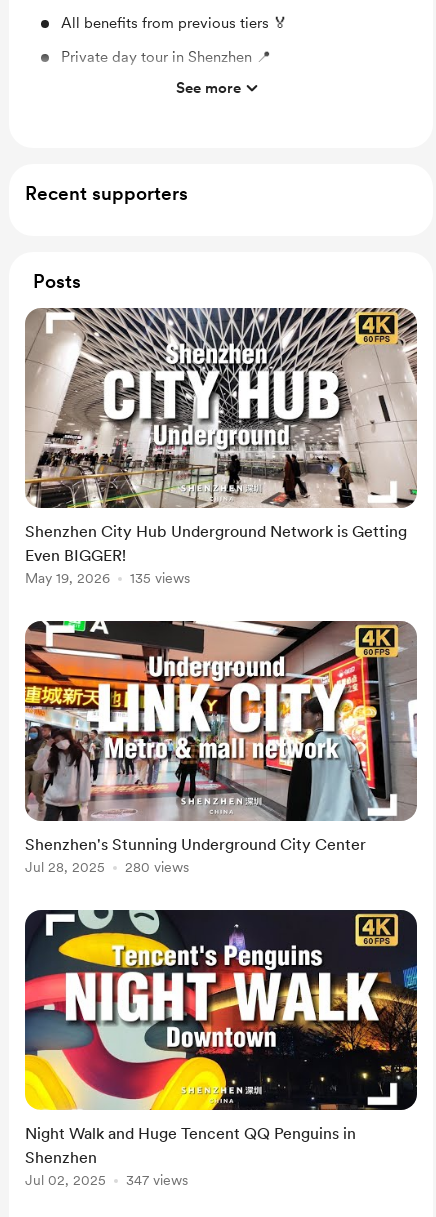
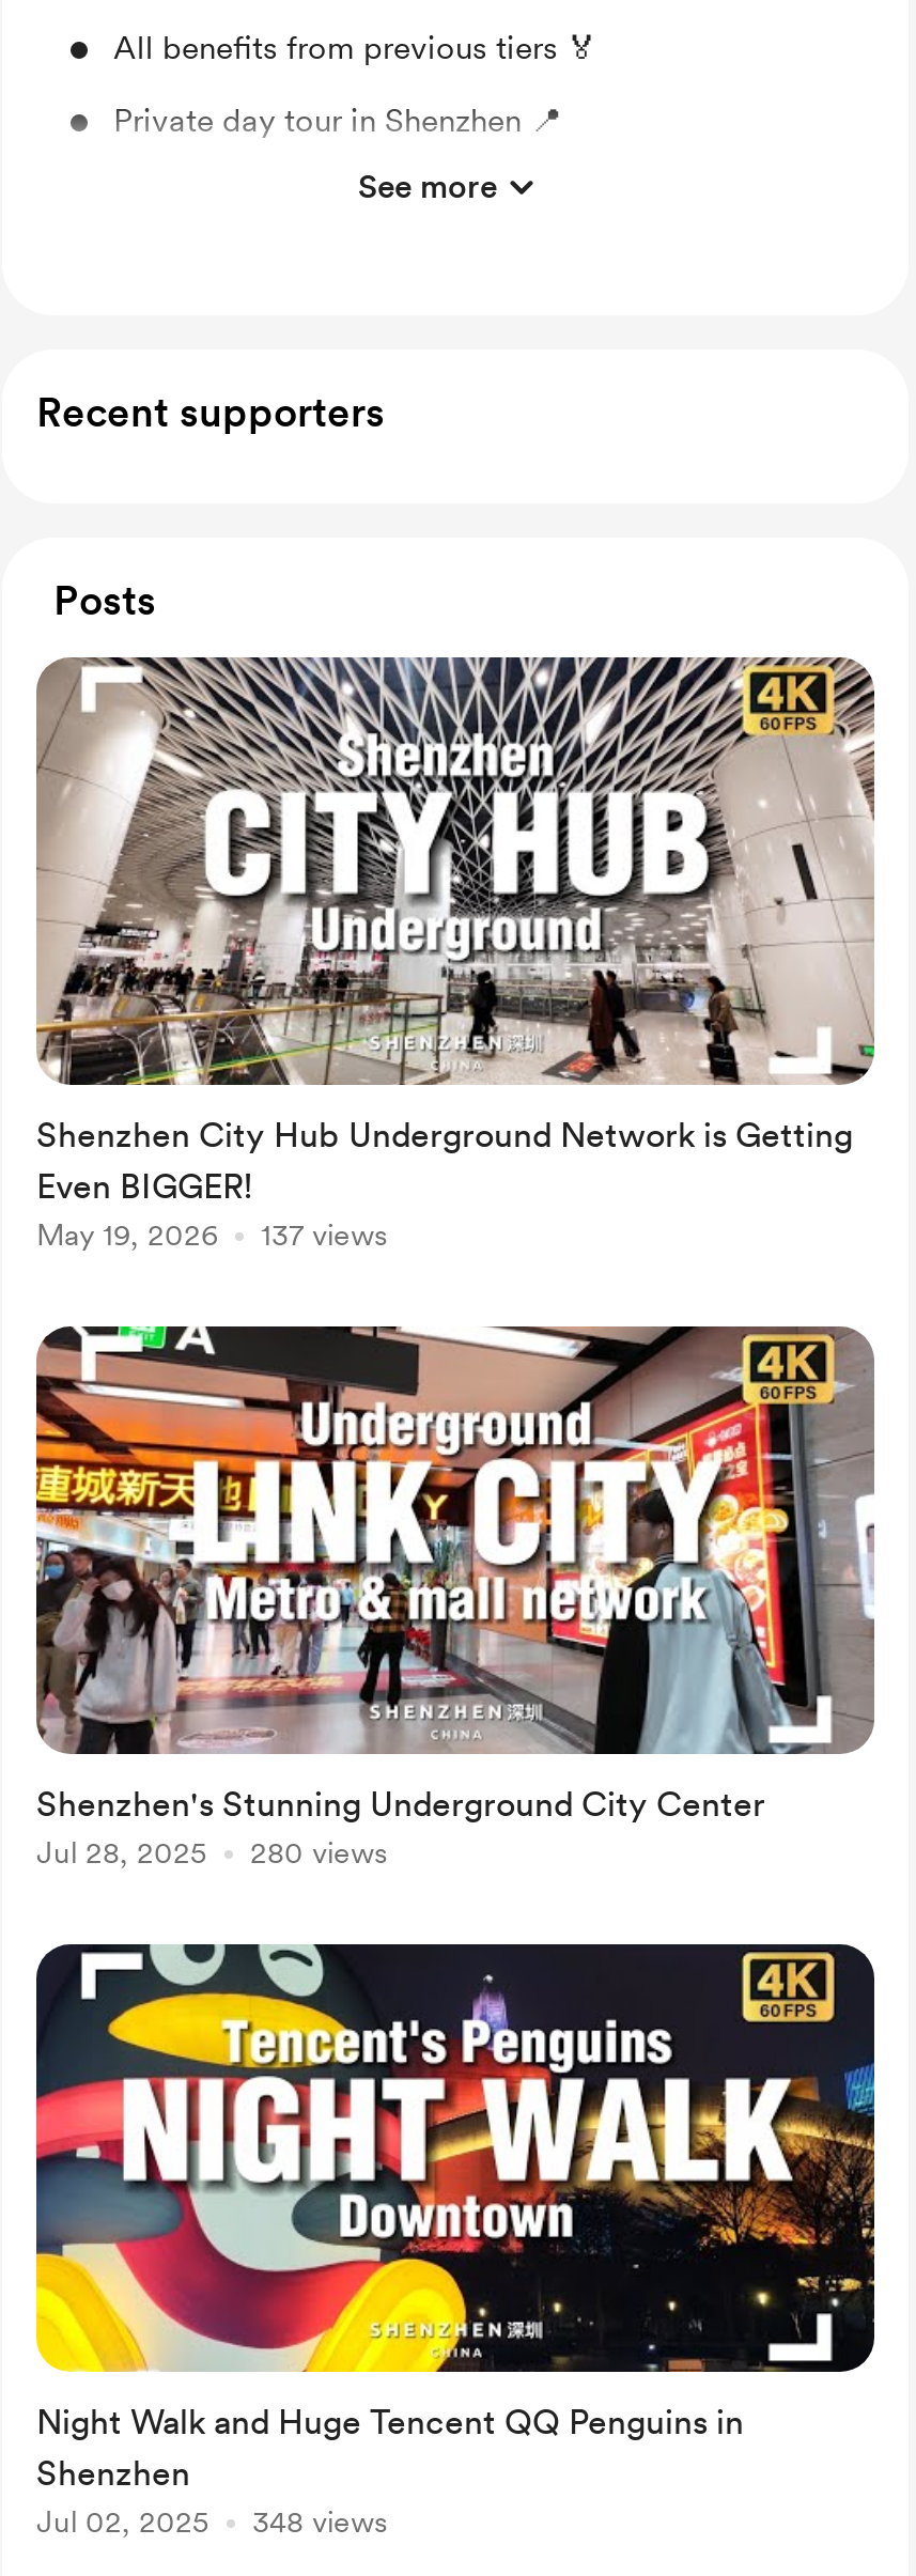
- May 19, 2026 135 views
+ May 19, 2026 137 views

- Jul 02, 2025 347 views
+ Jul 02, 2025 348 views
